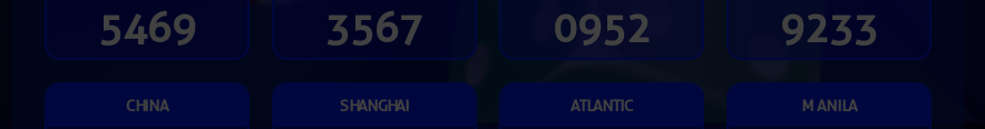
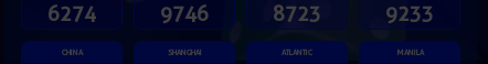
- 5469
+ 6274

- 3567
+ 9746

- 0952
+ 8723
